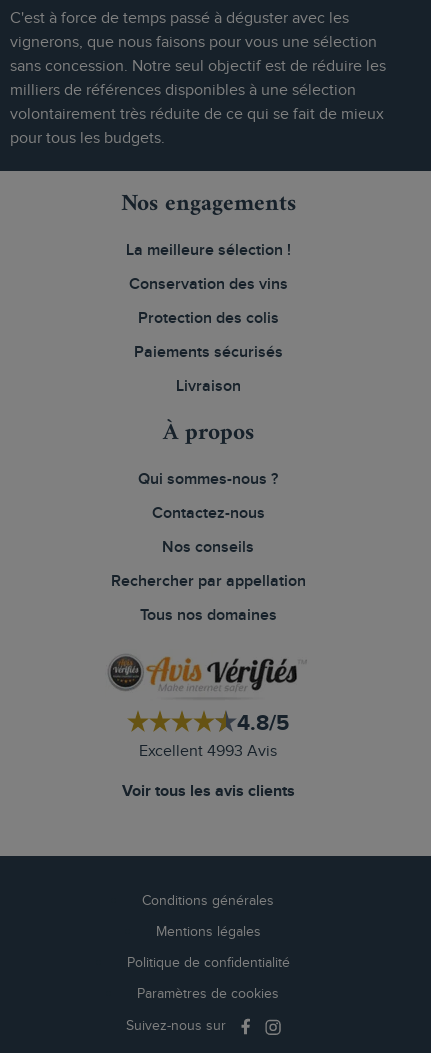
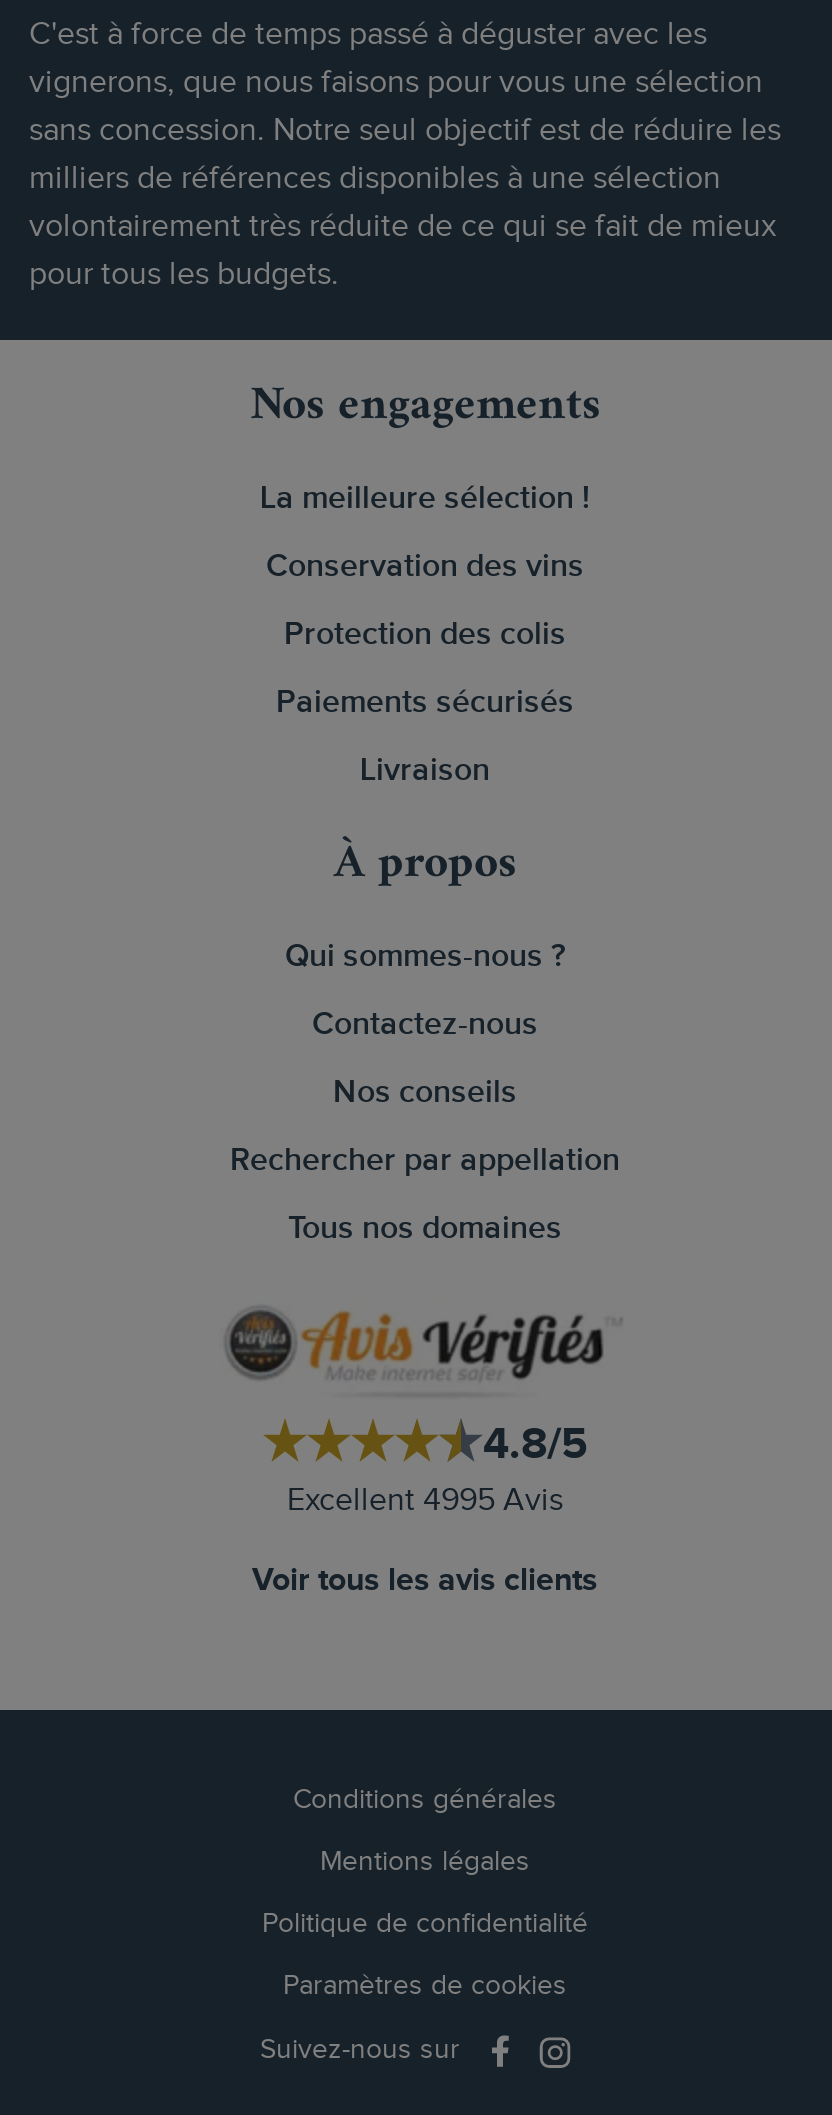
- Excellent 4993 Avis
+ Excellent 4995 Avis
